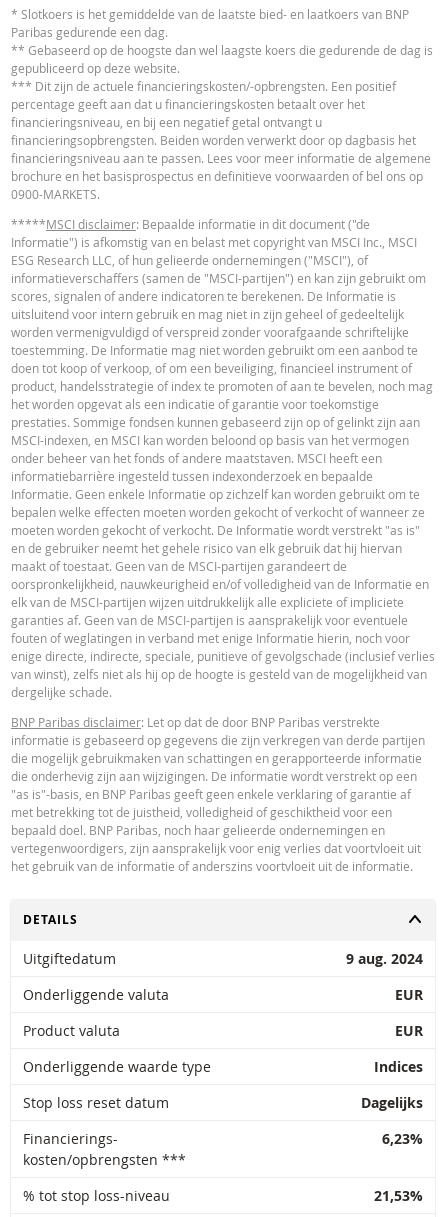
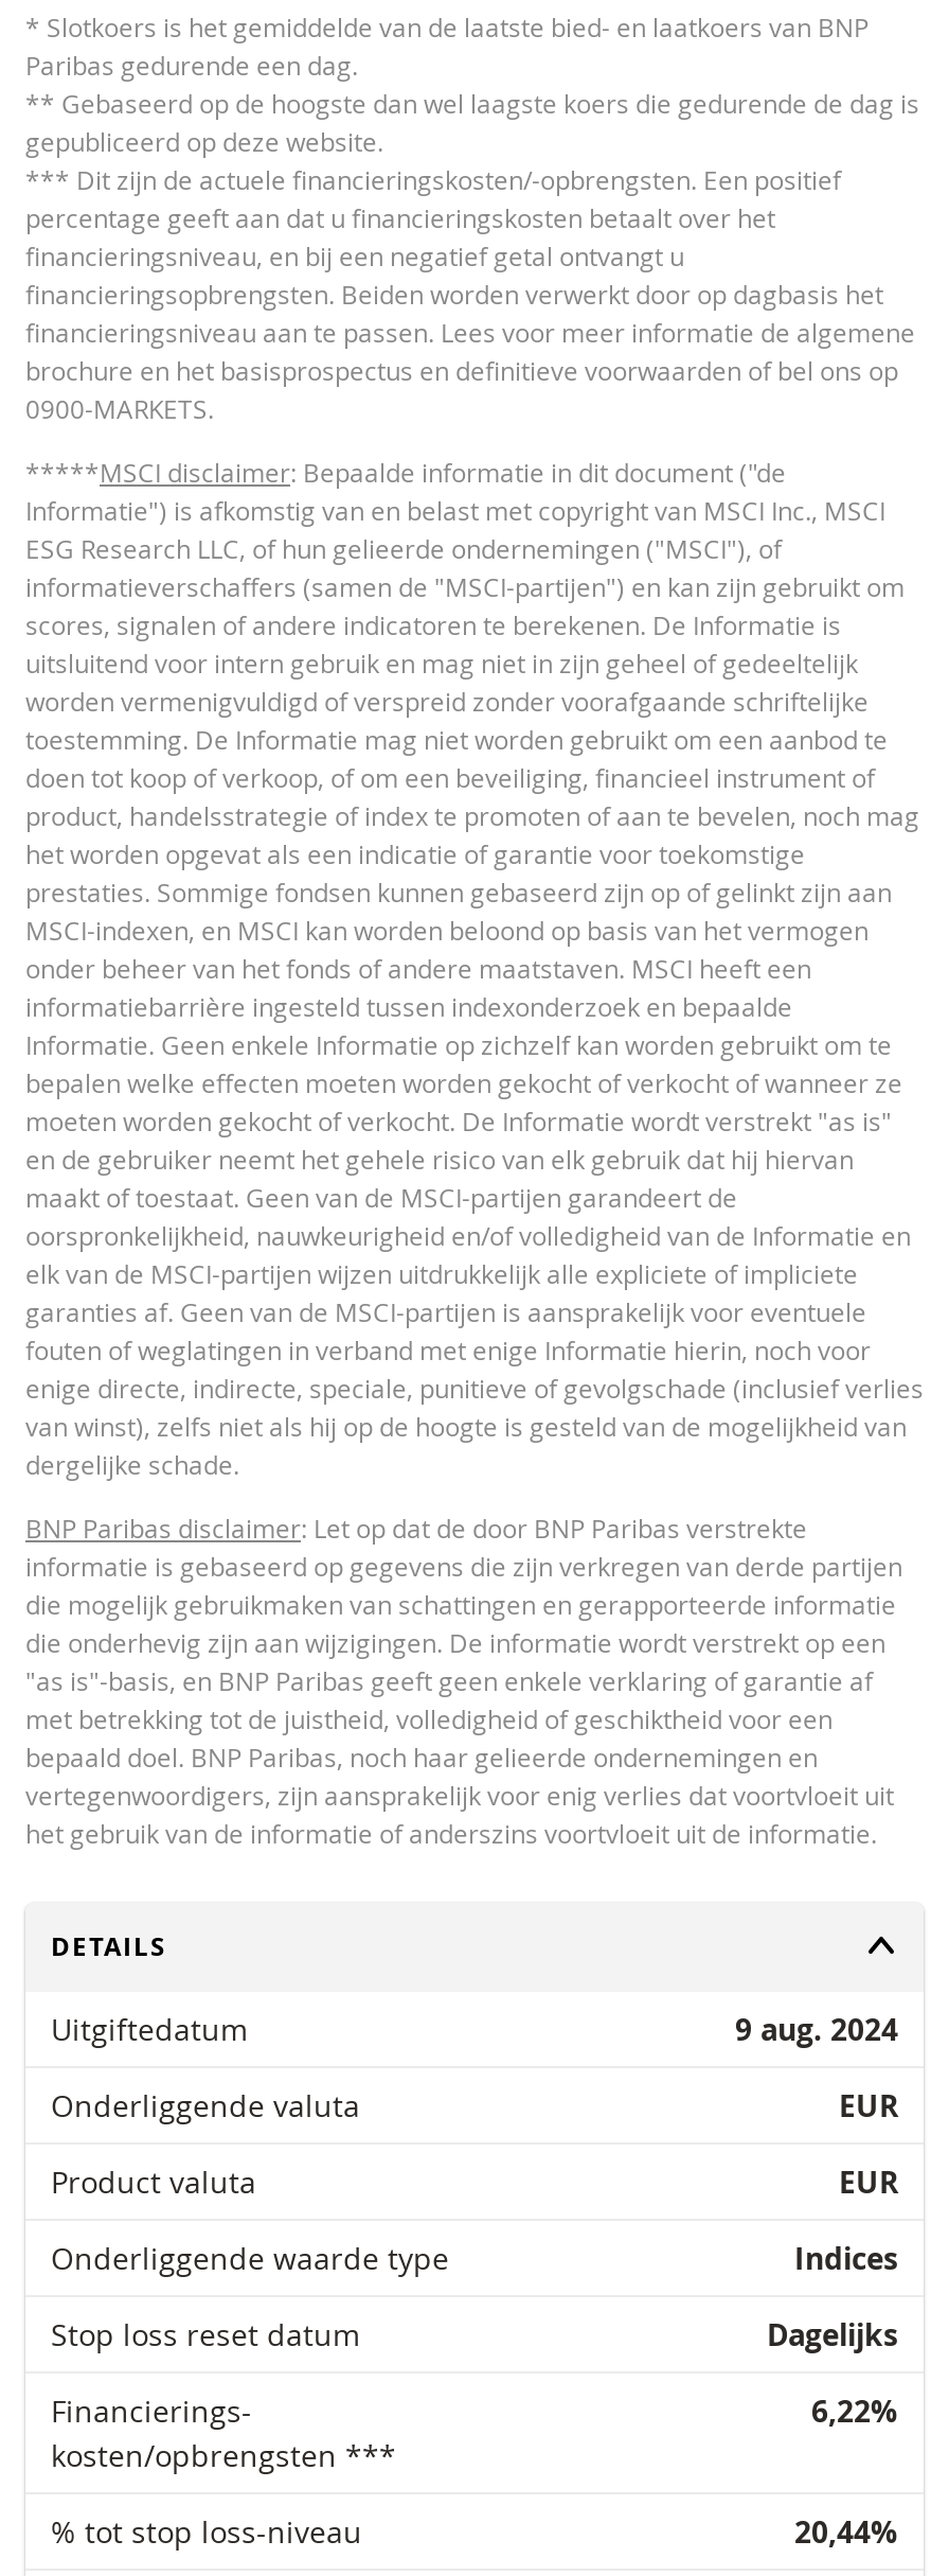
- 6,23%
+ 6,22%

- 21,53%
+ 20,44%
